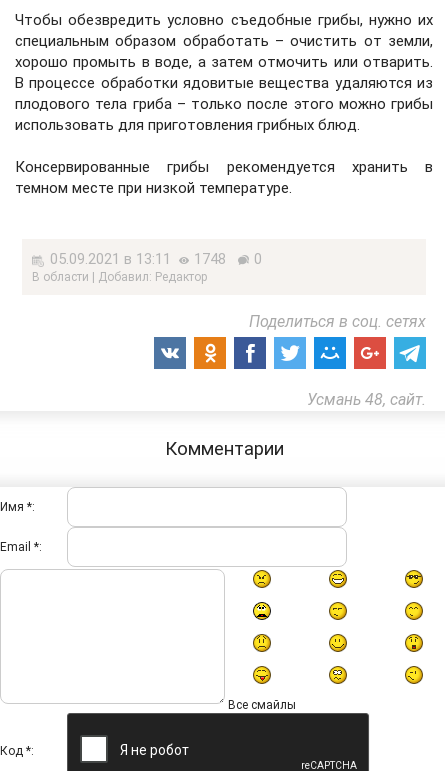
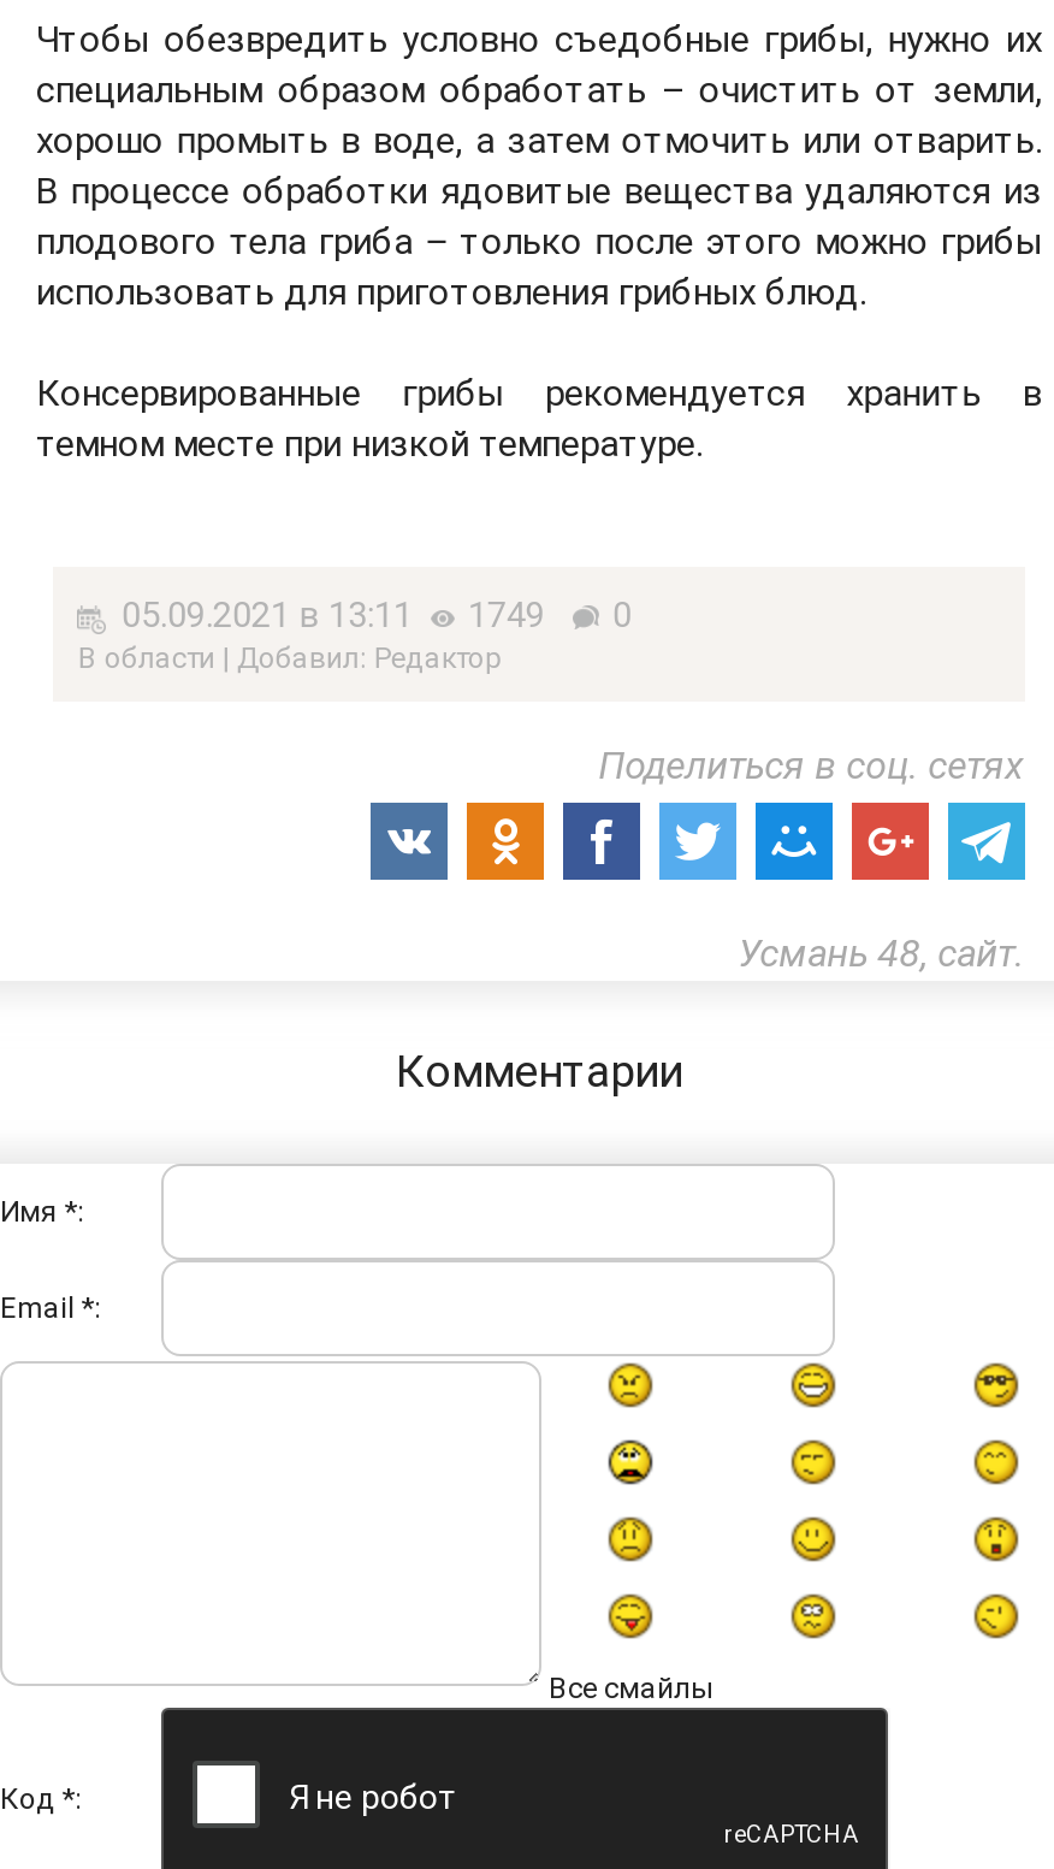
- 05.09.2021 в 13:11 1748 0
+ 05.09.2021 в 13:11 1749 0
